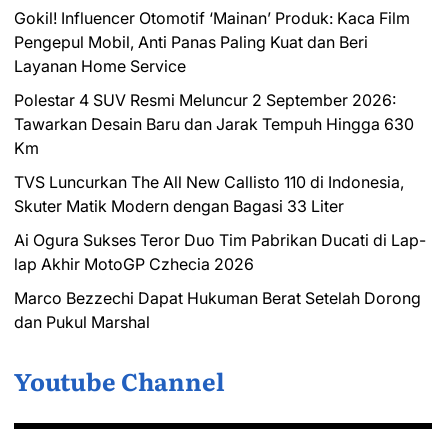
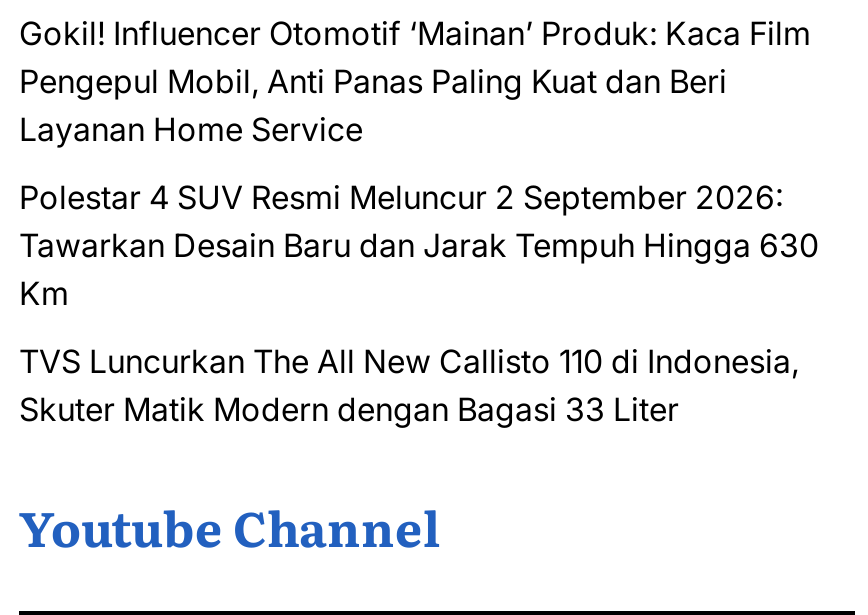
- Ai Ogura Sukses Teror Duo Tim Pabrikan Ducati di Lap-
- lap Akhir MotoGP Czhecia 2026
- Marco Bezzechi Dapat Hukuman Berat Setelah Dorong
- dan Pukul Marshal
